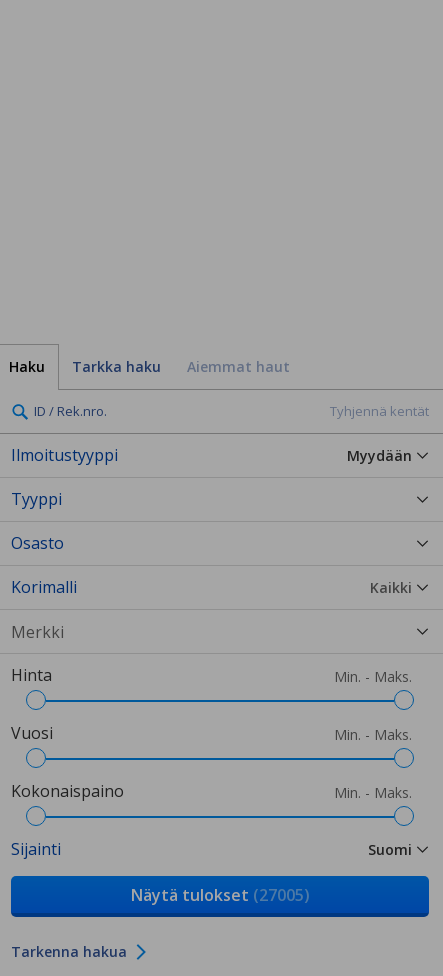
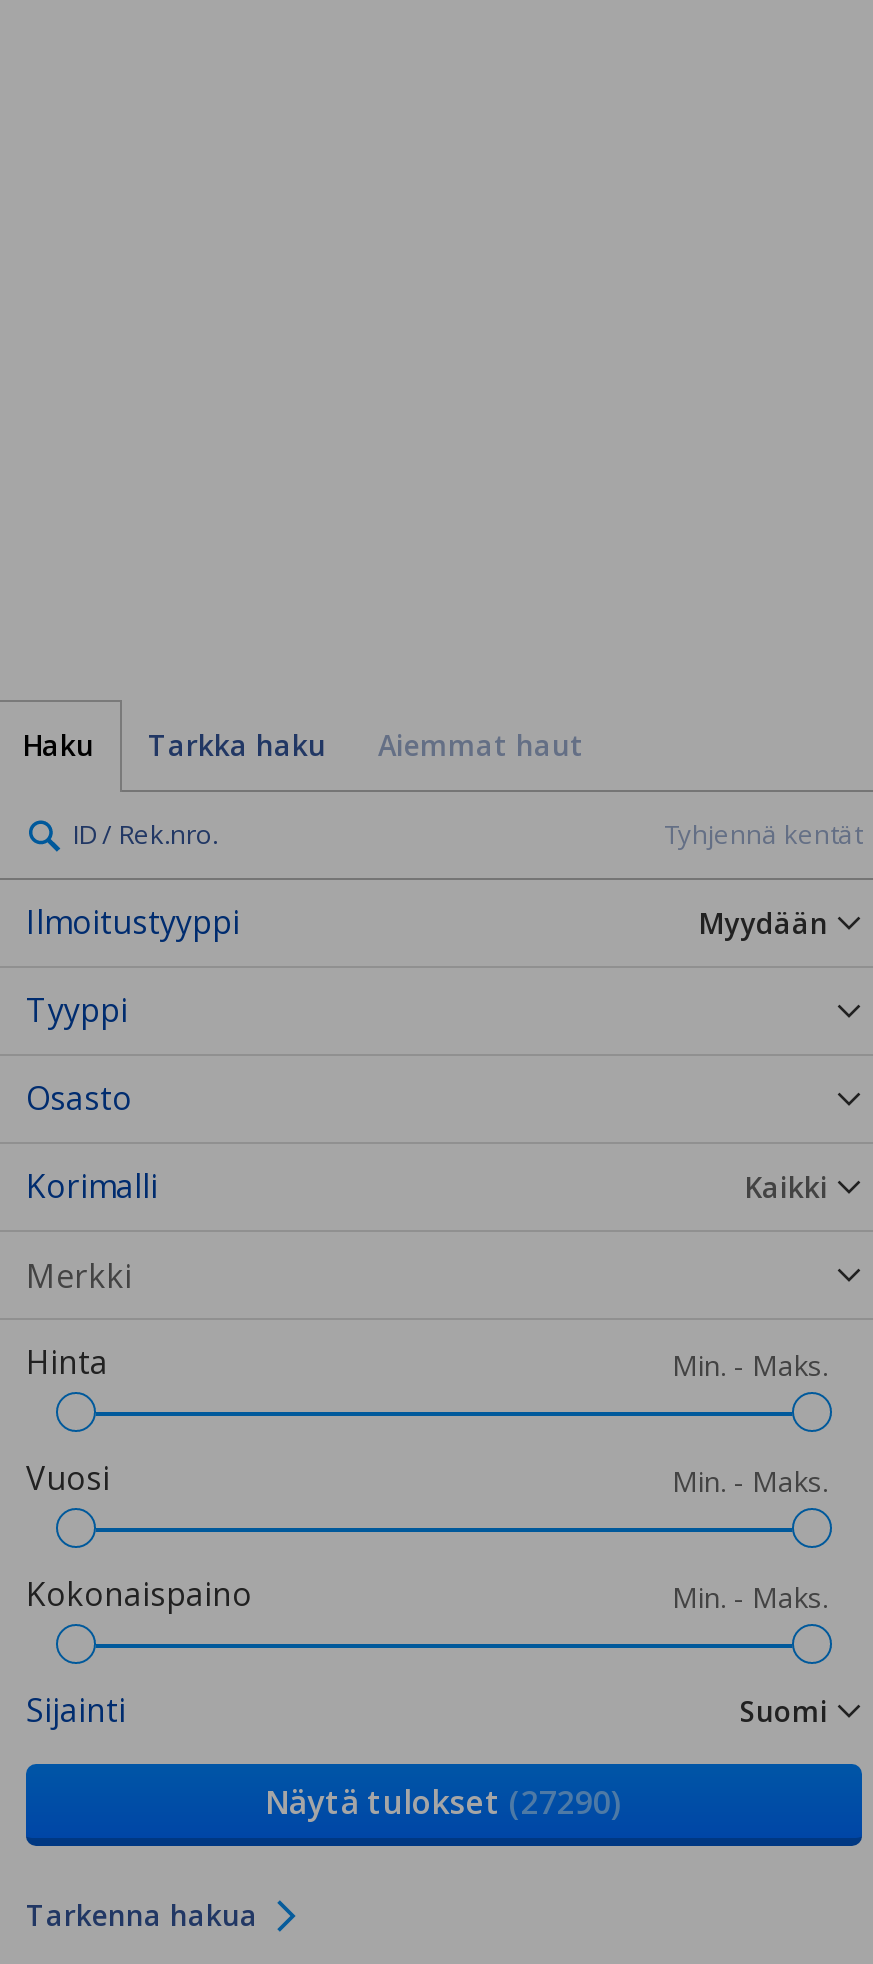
- Näytä tulokset (27005)
+ Näytä tulokset (27290)
